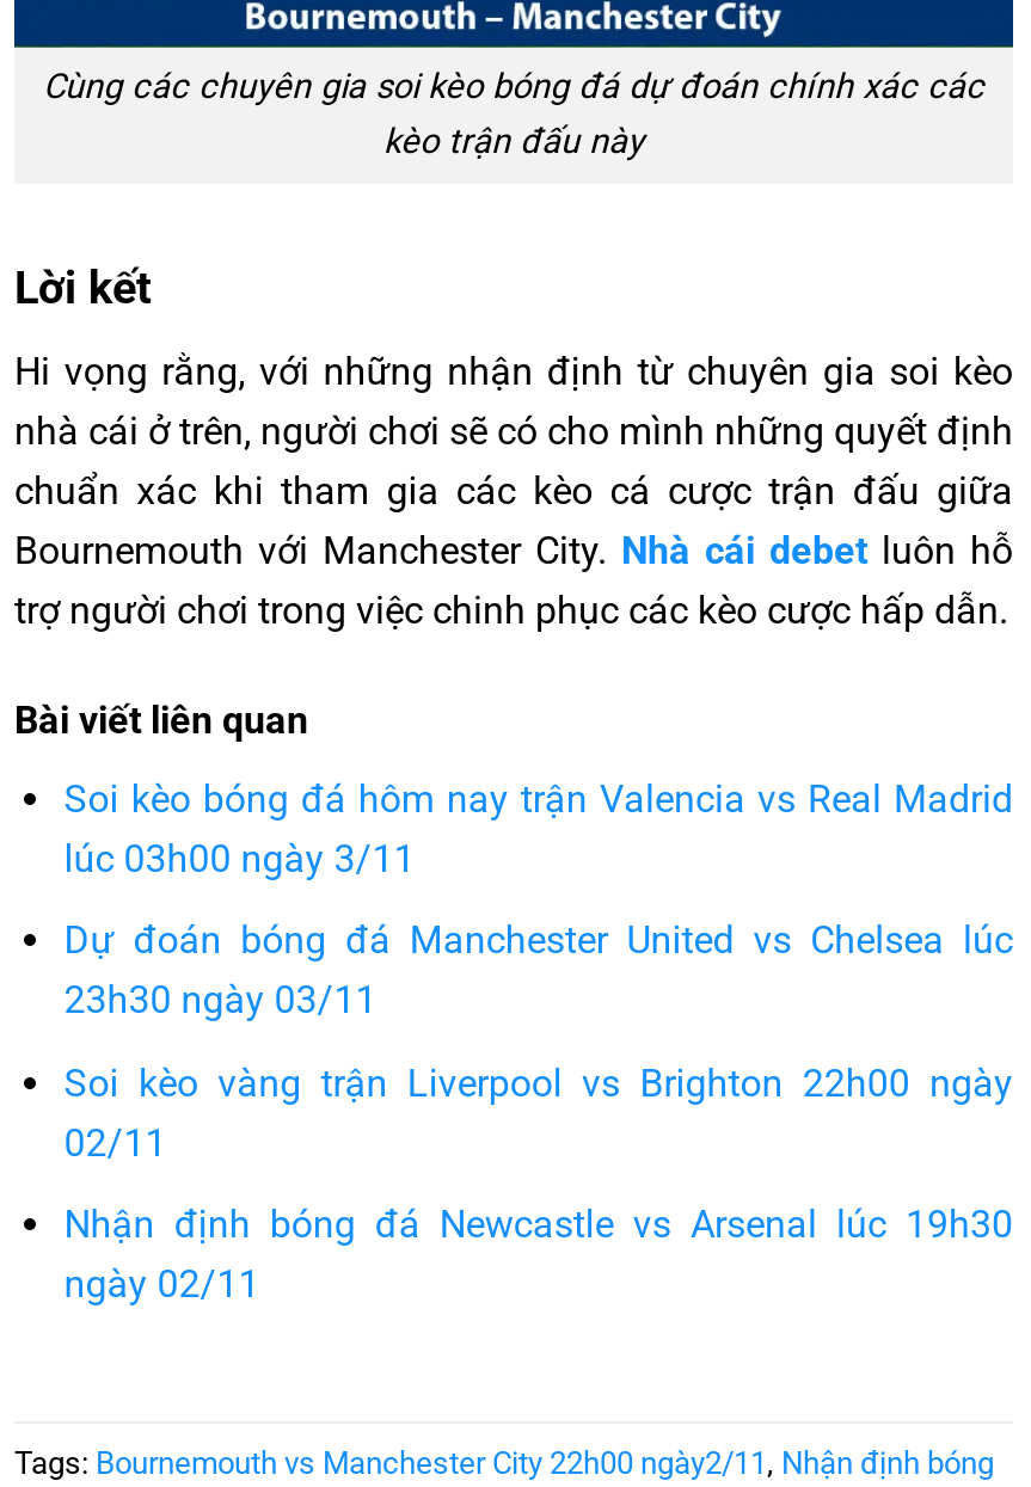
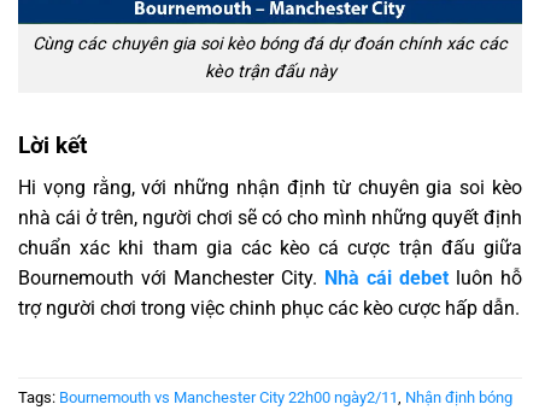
- Bài viết liên quan
- Soi kèo bóng đá hôm nay trận Valencia vs Real Madrid
- lúc 03h00 ngày 3/11
- Dự đoán bóng đá Manchester United vs Chelsea lúc
- 23h30 ngày 03/11
- Soi kèo vàng trận Liverpool vs Brighton 22h00 ngày
- 02/11
- Nhận định bóng đá Newcastle vs Arsenal lúc 19h30
- ngày 02/11
